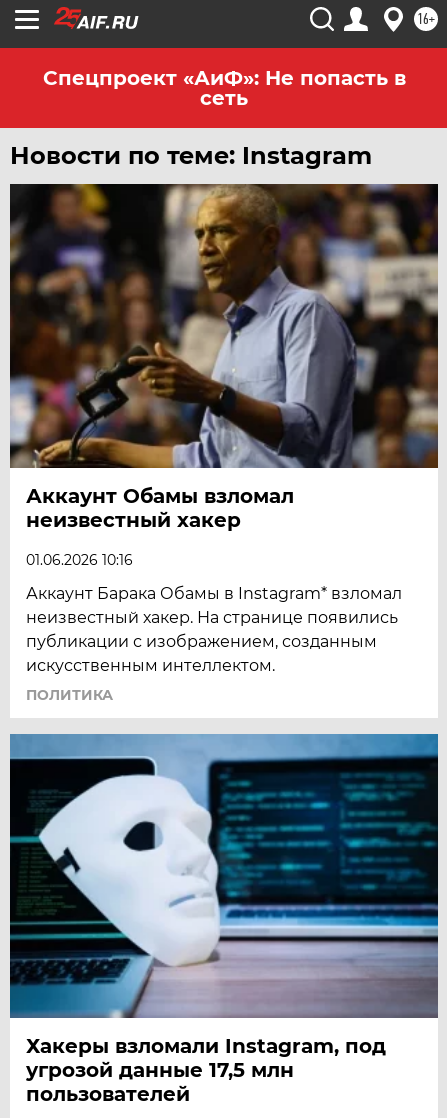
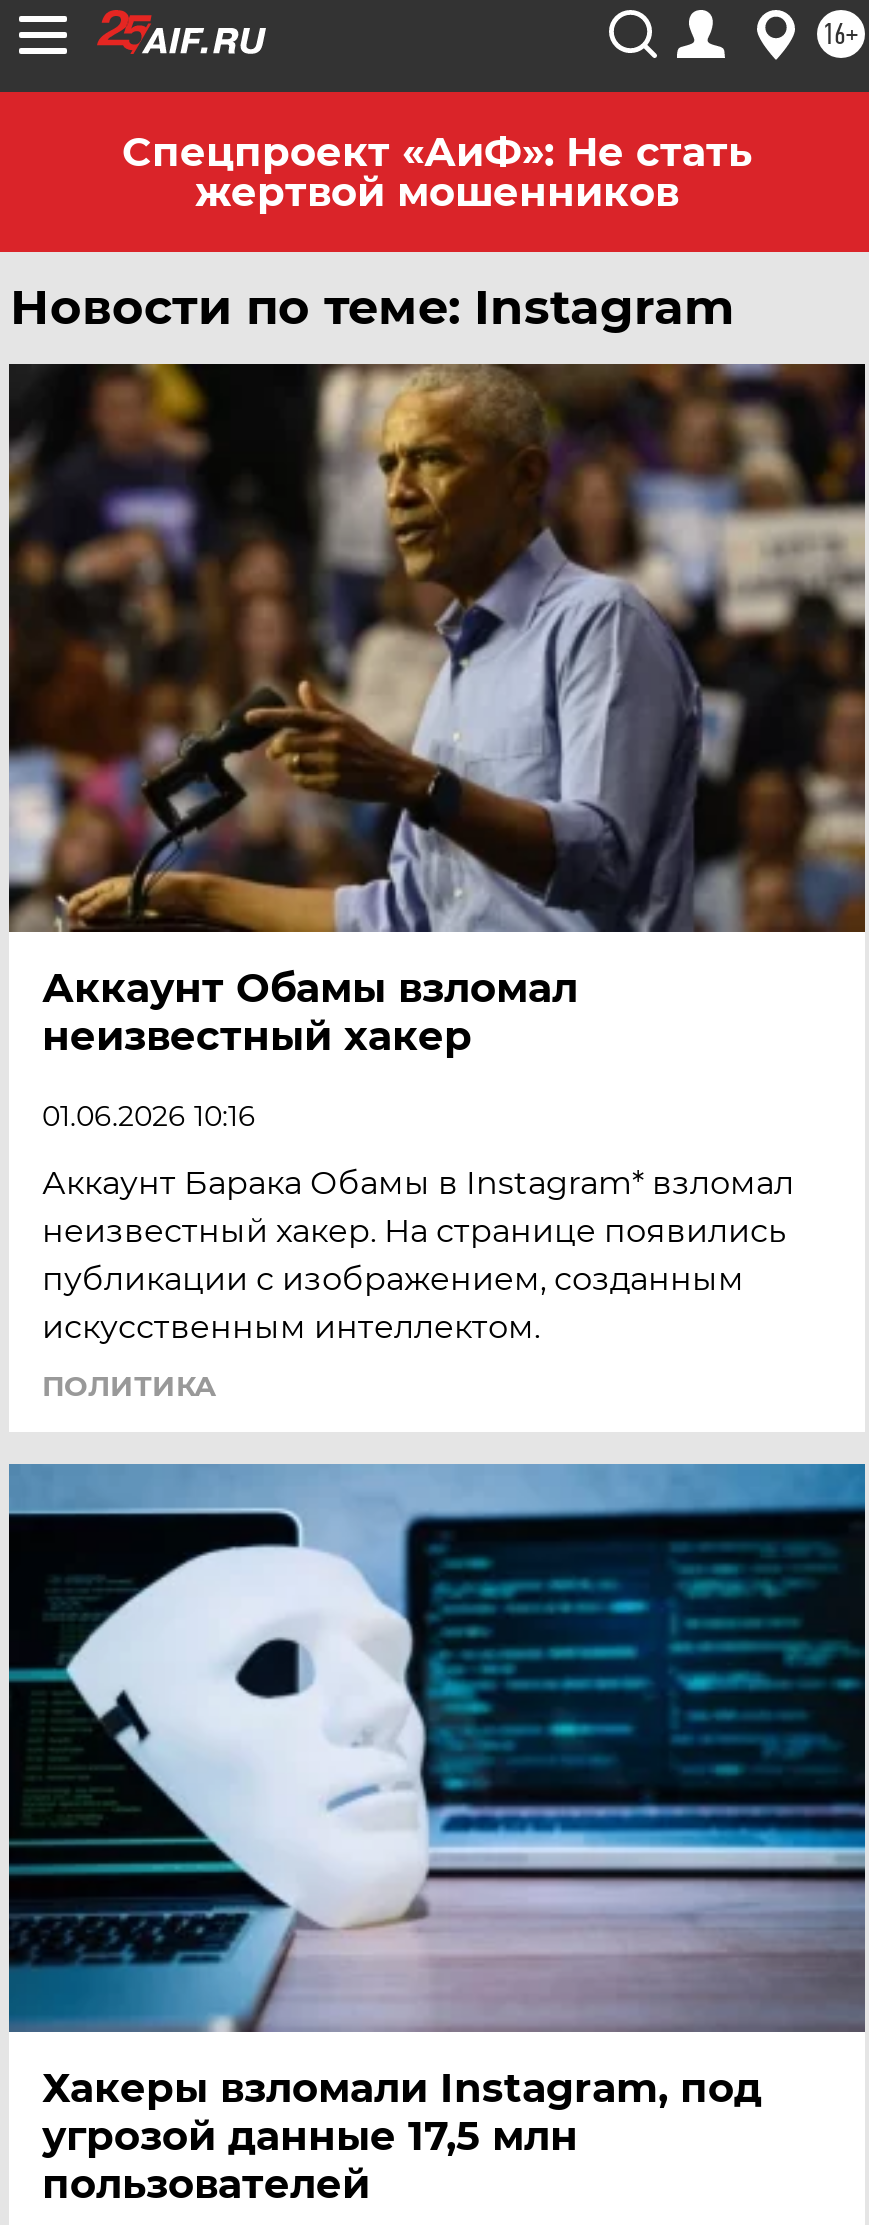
- Спецпроект «АиФ»: Не попасть в
- сеть
+ Спецпроект «АиФ»: Не стать
+ жертвой мошенников
